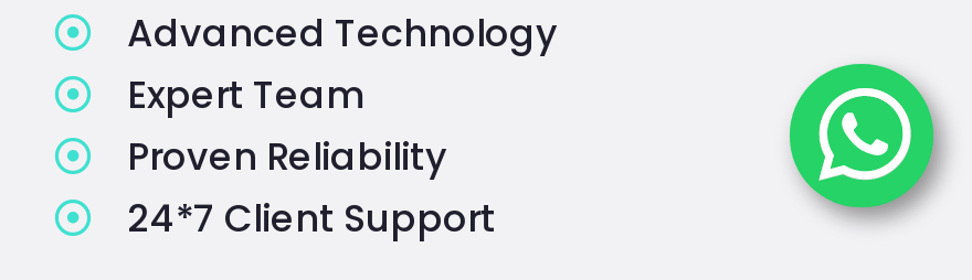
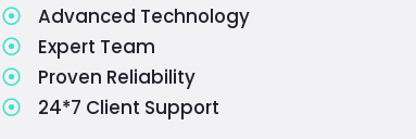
- [image]
